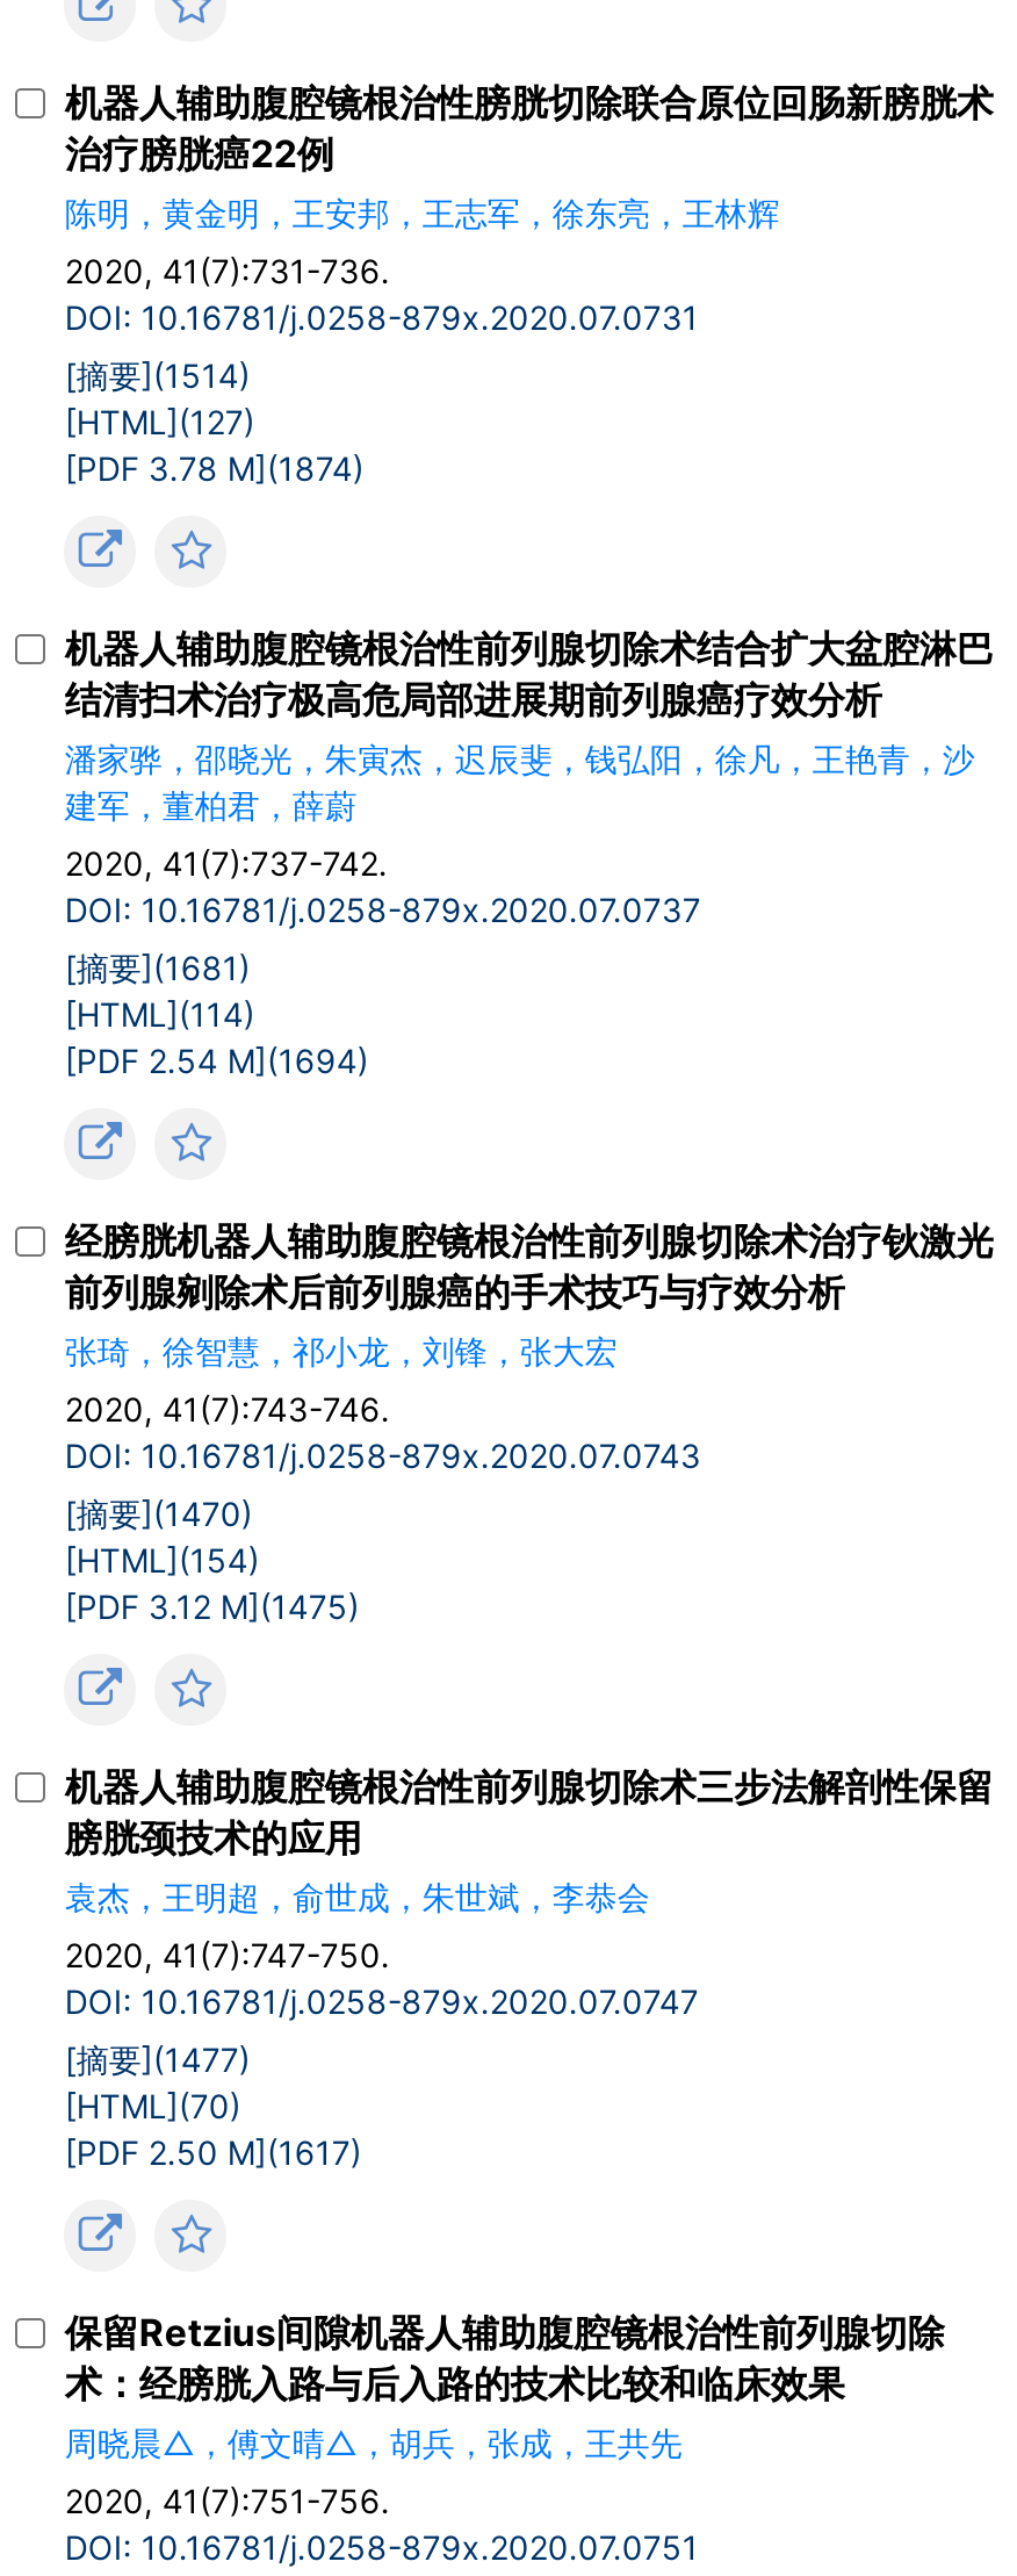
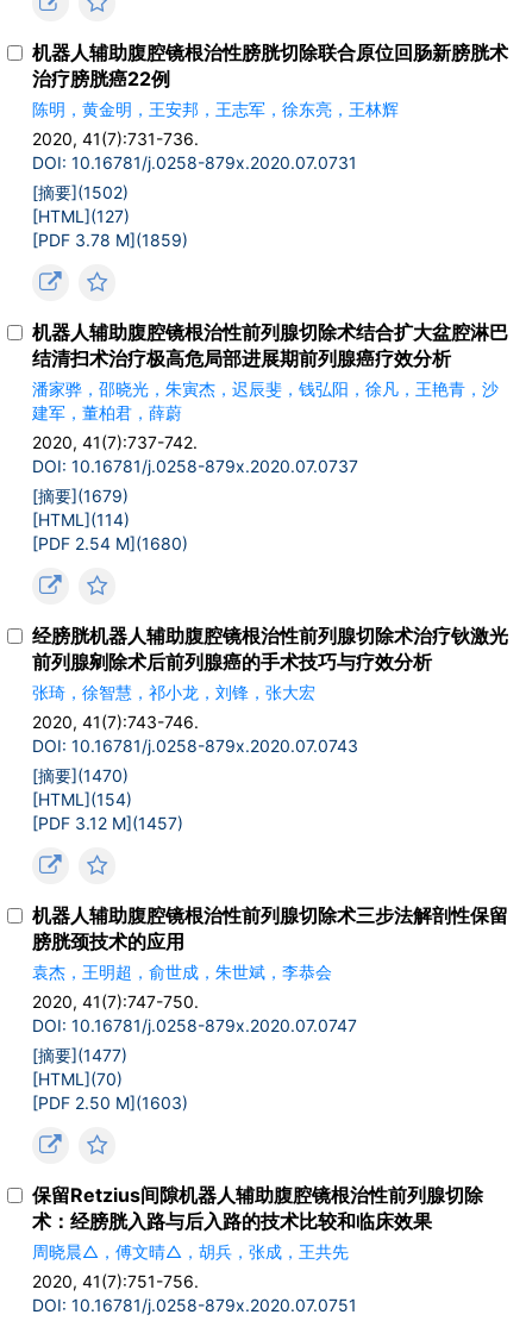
- [摘要](1514)
+ [摘要](1502)

- [PDF 3.78 M](1874)
+ [PDF 3.78 M](1859)

- [摘要](1681)
+ [摘要](1679)

- [PDF 2.54 M](1694)
+ [PDF 2.54 M](1680)

- [PDF 3.12 M](1475)
+ [PDF 3.12 M](1457)

- [PDF 2.50 M](1617)
+ [PDF 2.50 M](1603)
